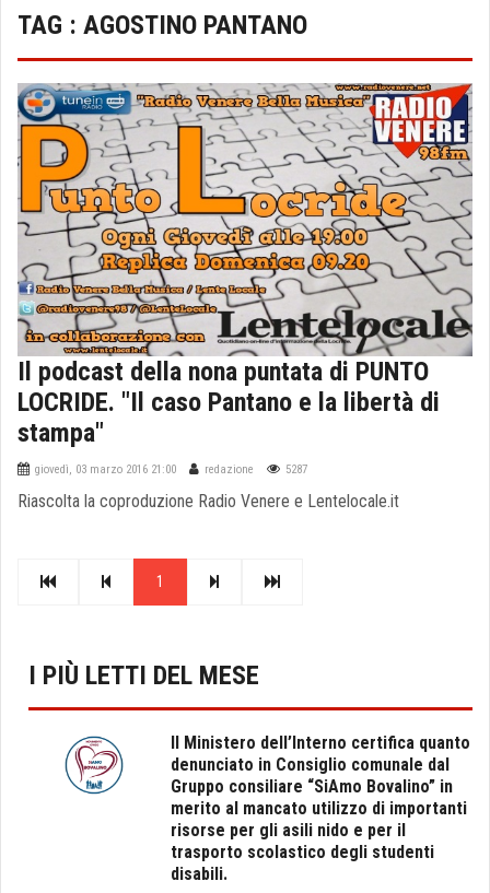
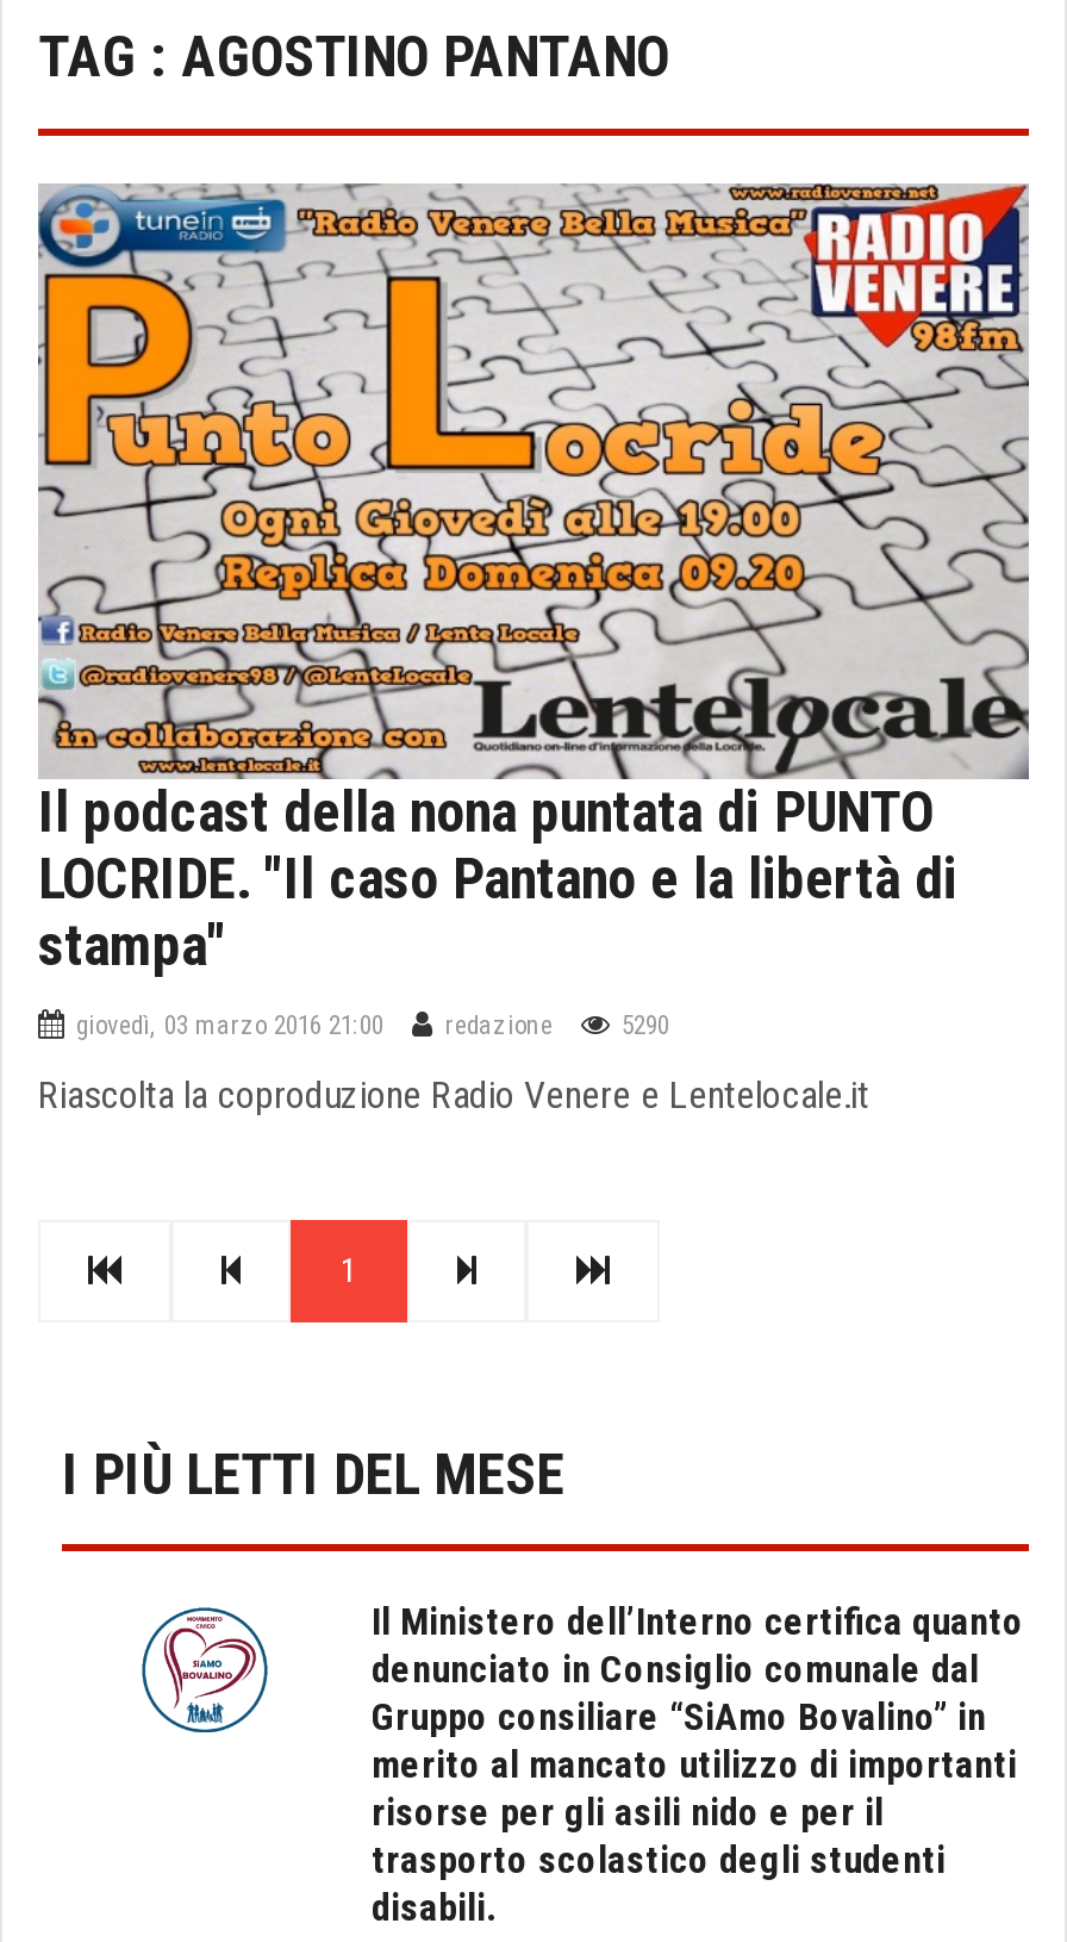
- 5287
+ 5290
